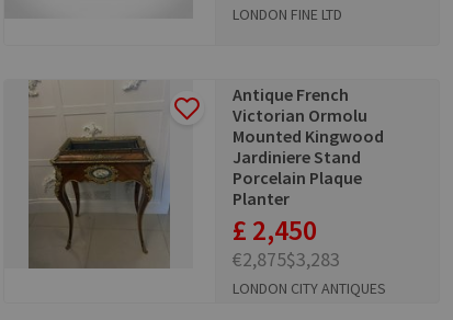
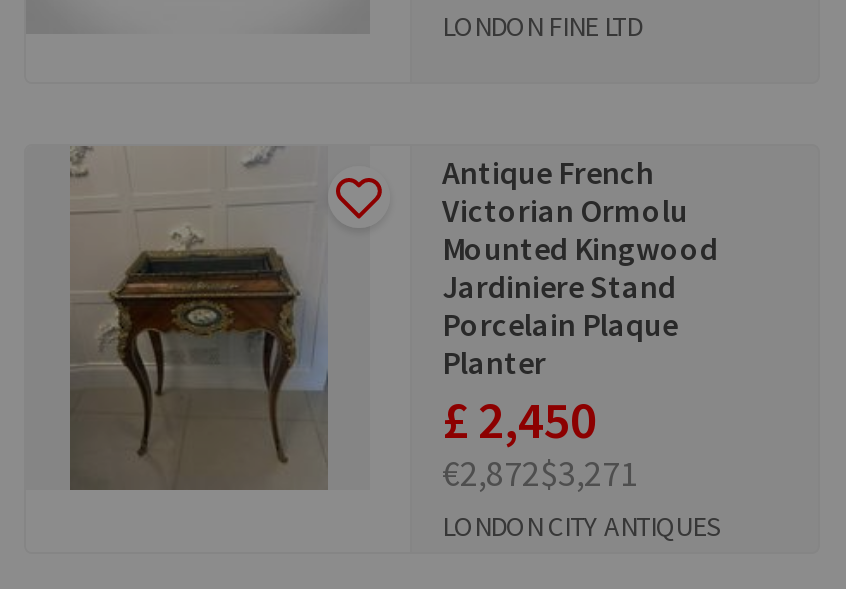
- €2,875$3,283
+ €2,872$3,271
